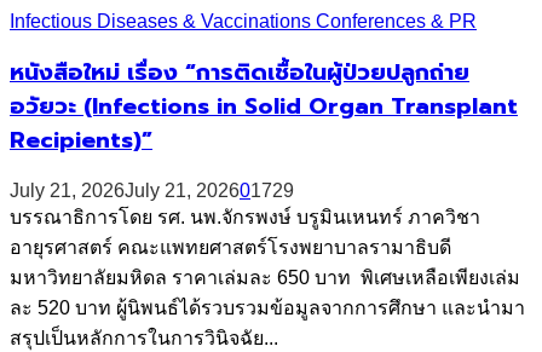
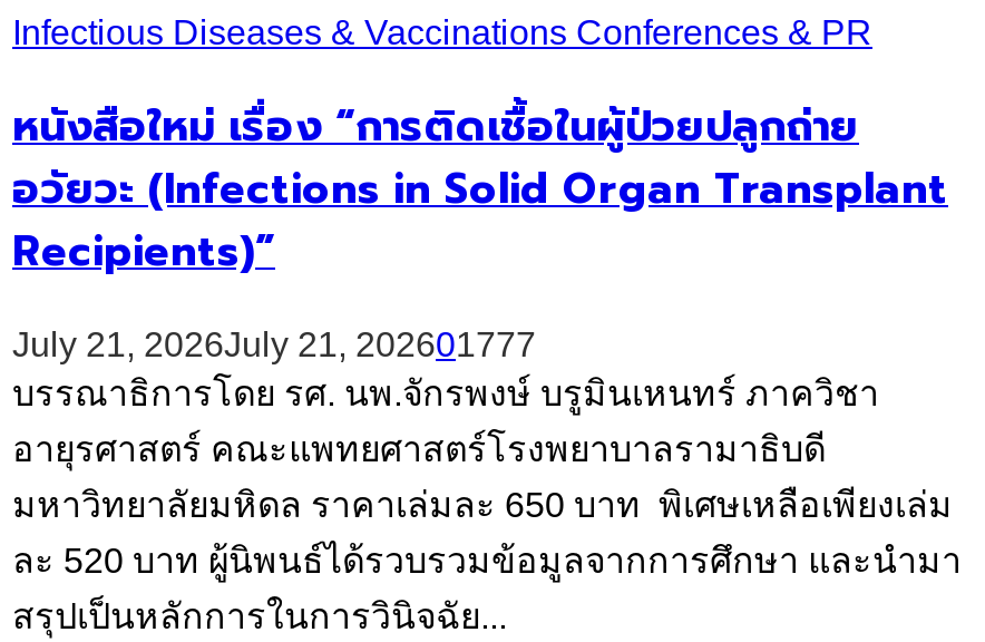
- July 21, 2026July 21, 202601729
+ July 21, 2026July 21, 202601777
